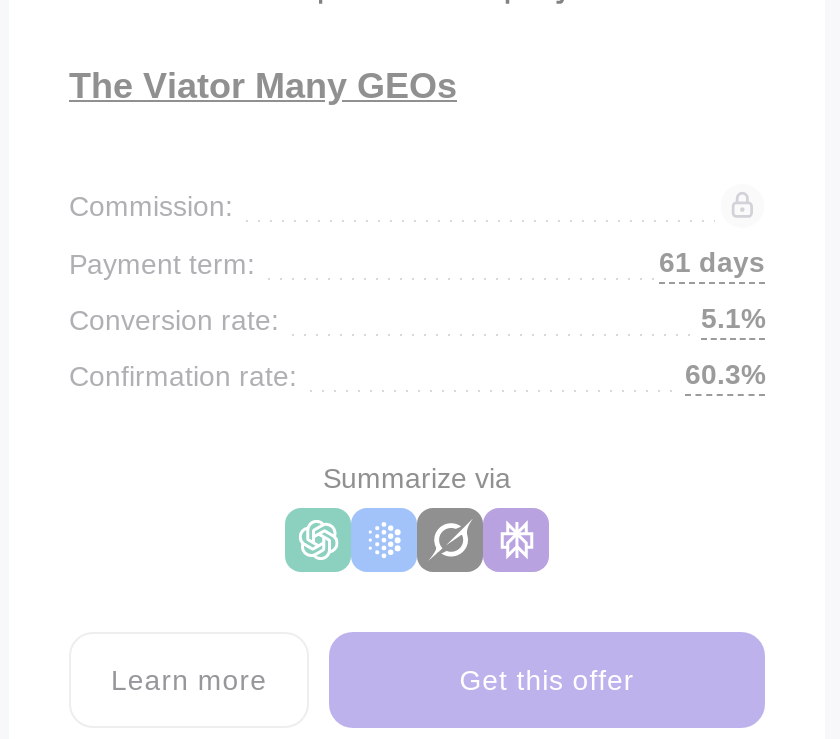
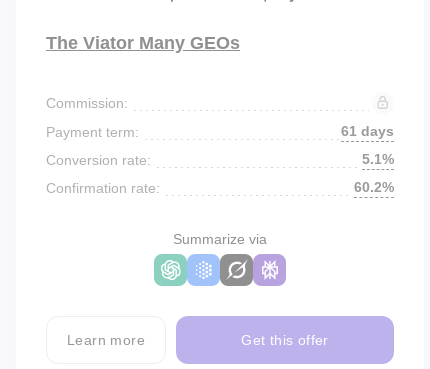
- 60.3%
+ 60.2%
